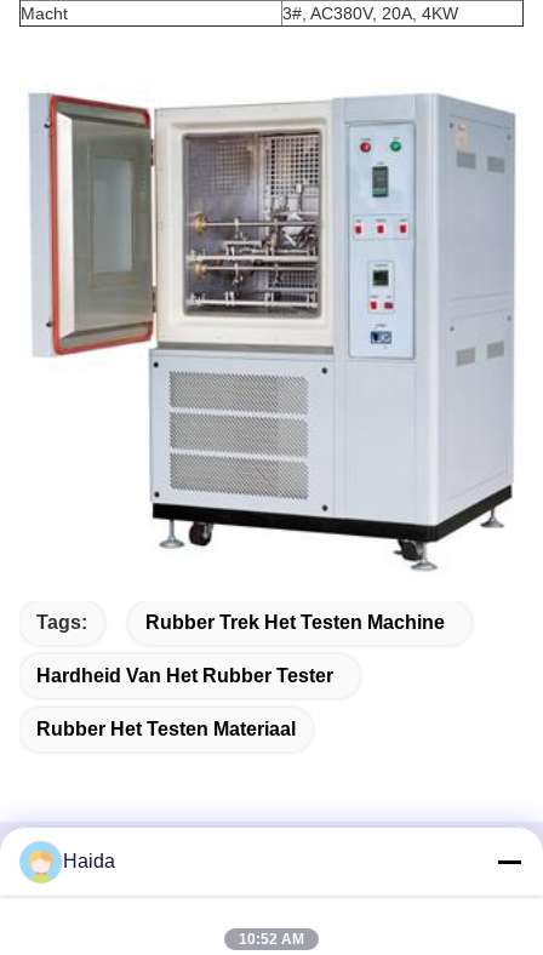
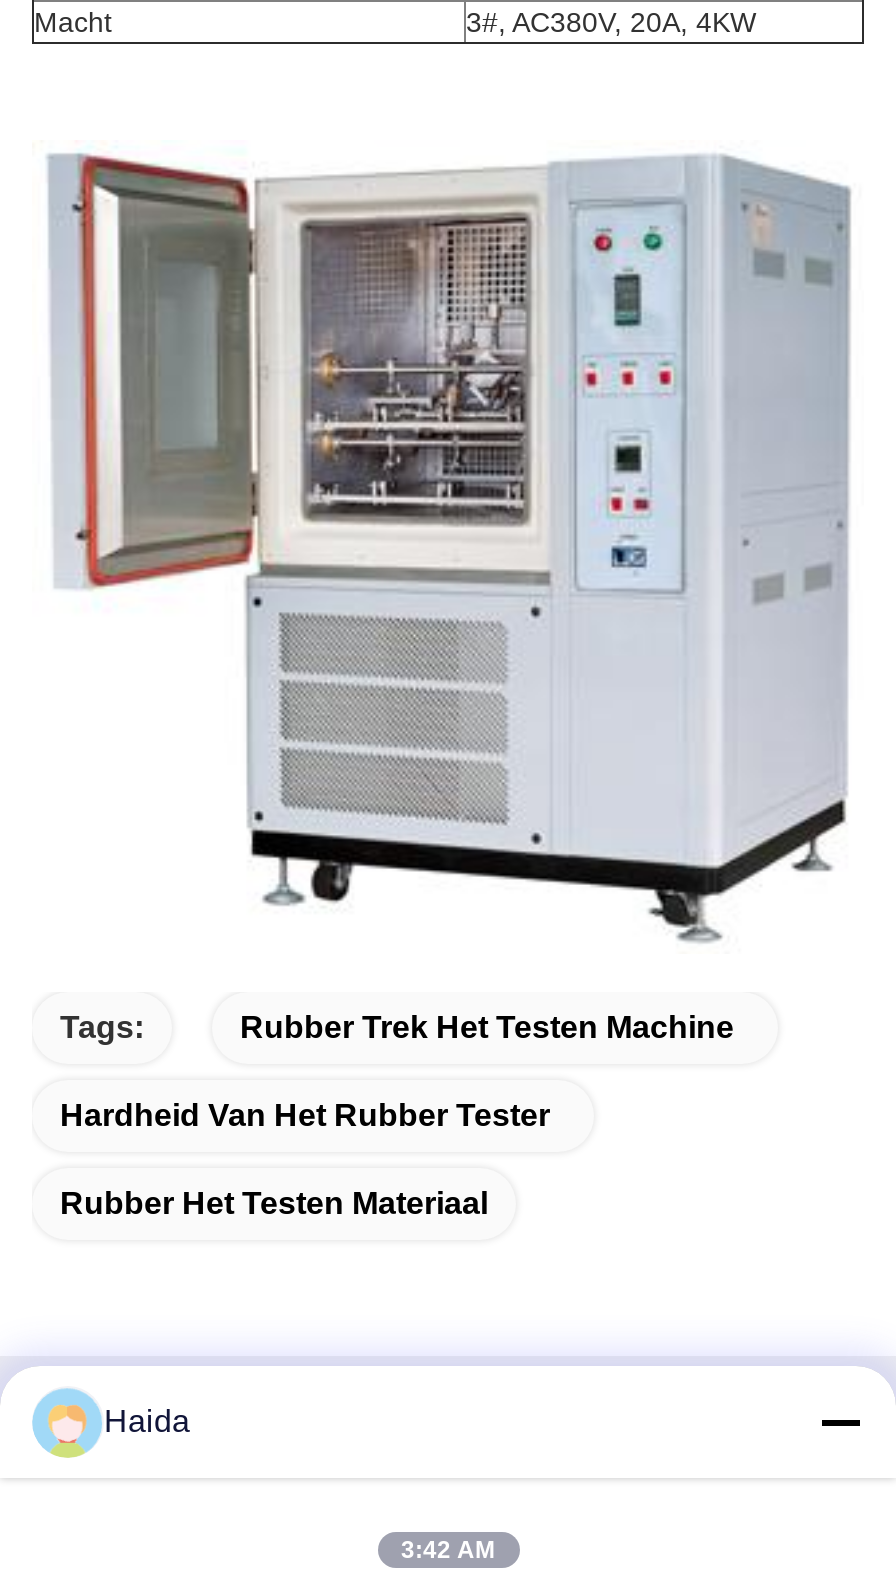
- 10:52 AM
+ 3:42 AM
